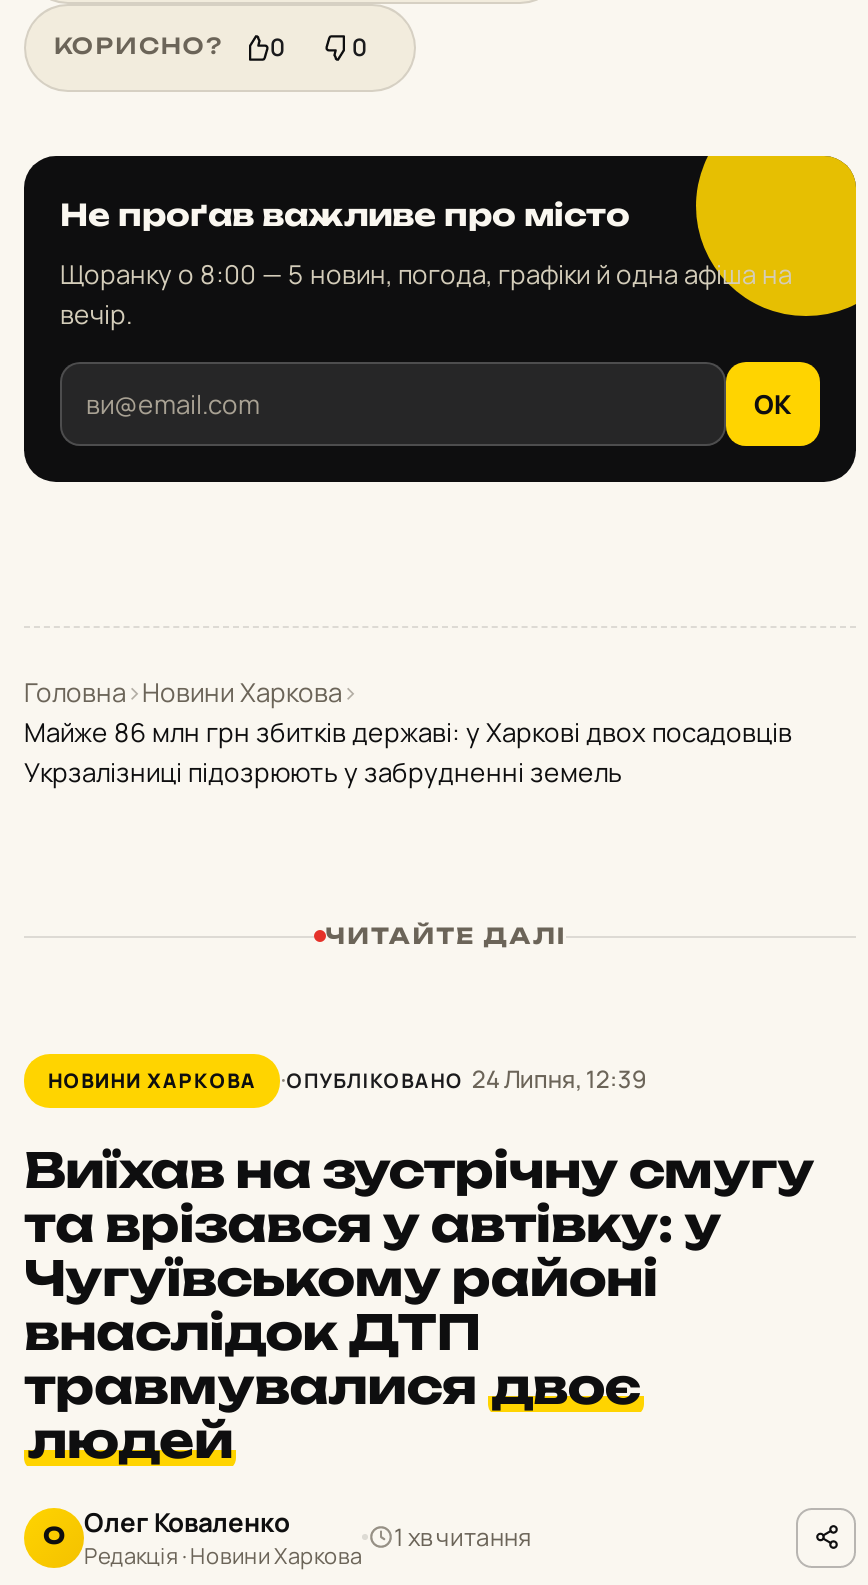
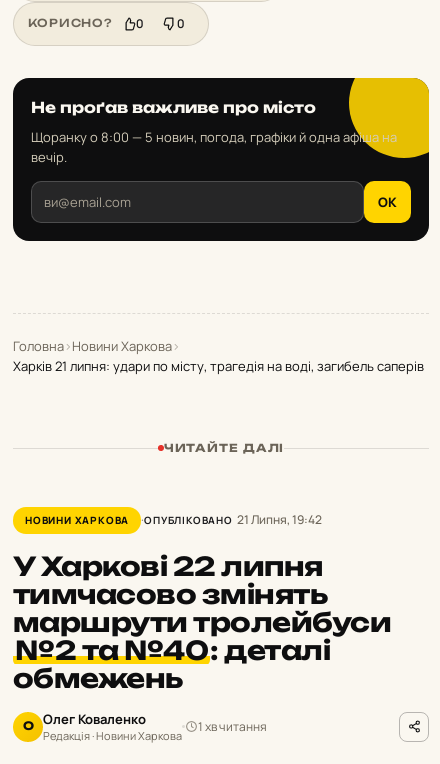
- Майже 86 млн грн збитків державі: у Харкові двох посадовців
- Укрзалізниці підозрюють у забрудненні земель
+ Харків 21 липня: удари по місту, трагедія на воді, загибель саперів

- ОПУБЛІКОВАНО 24 Липня, 12:39
+ ОПУБЛІКОВАНО 21 Липня, 19:42

- Виїхав на зустрічну смугу
- та врізався у автівку: у
- Чугуївському районі
- внаслідок ДТП
- травмувалися двоє
- людей
+ У Харкові 22 липня
+ тимчасово змінять
+ маршрути тролейбуси
+ №2 та №40 :деталі
+ обмежень
